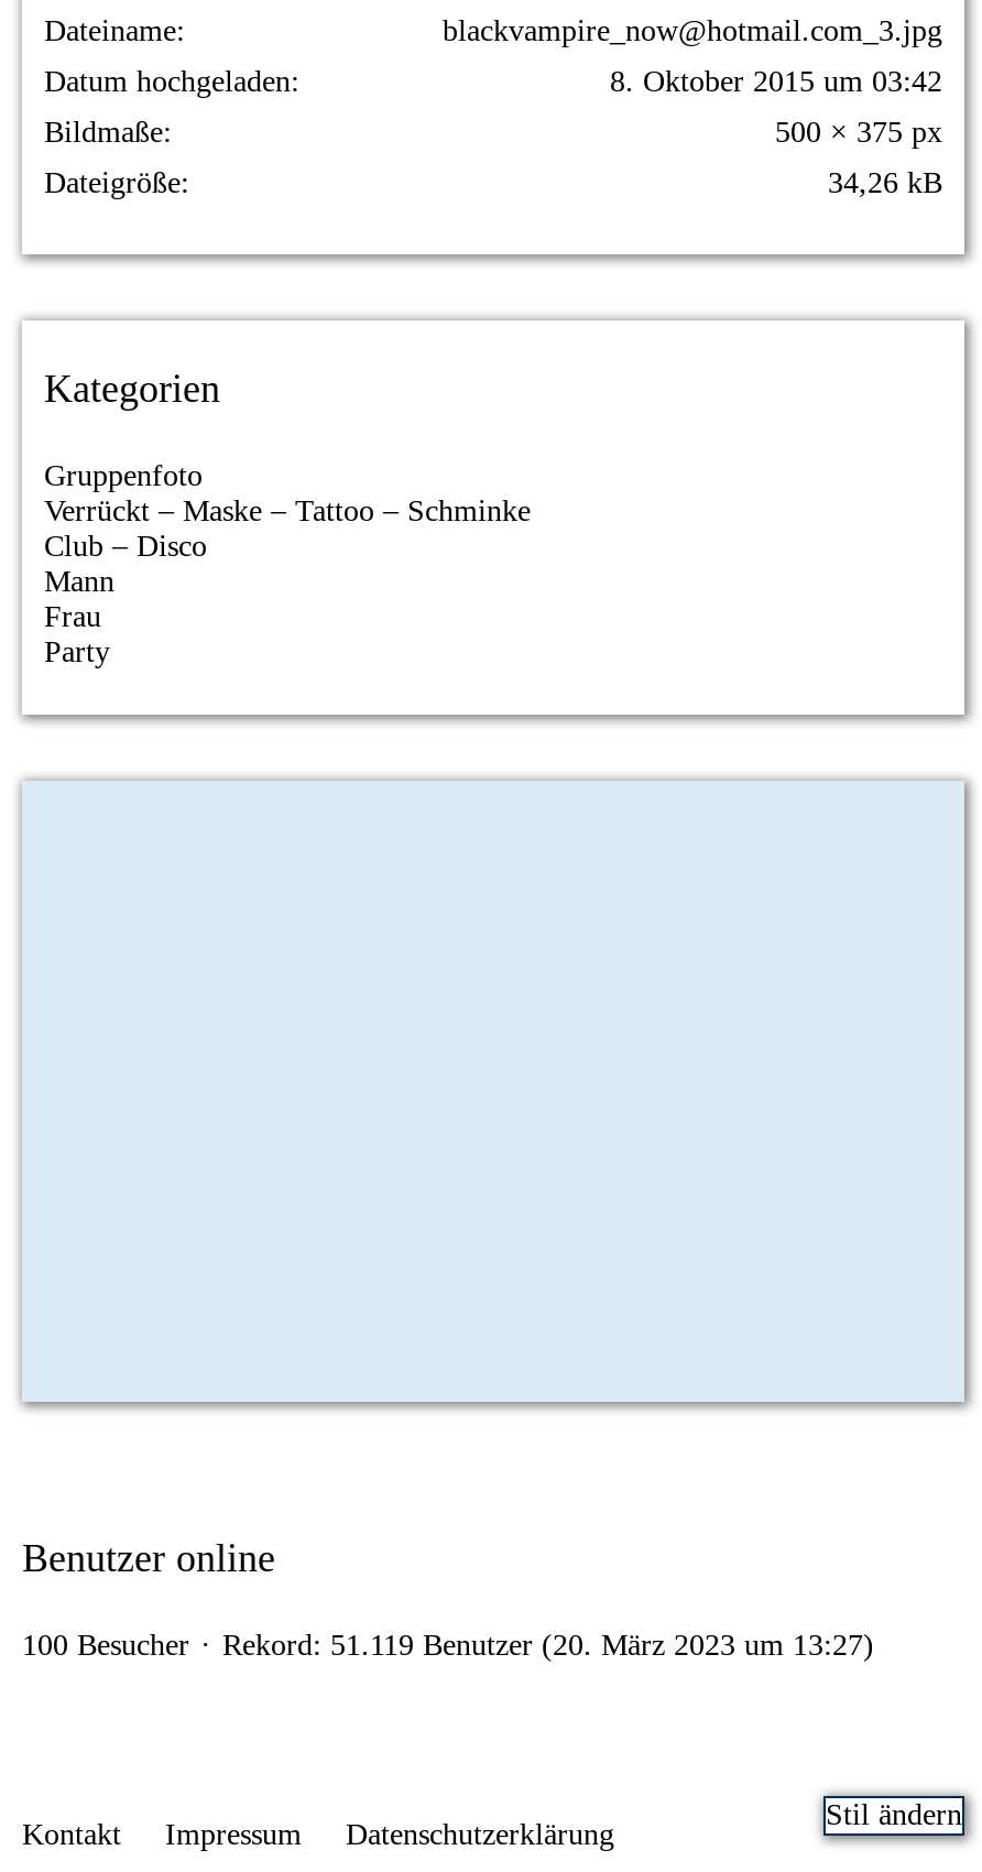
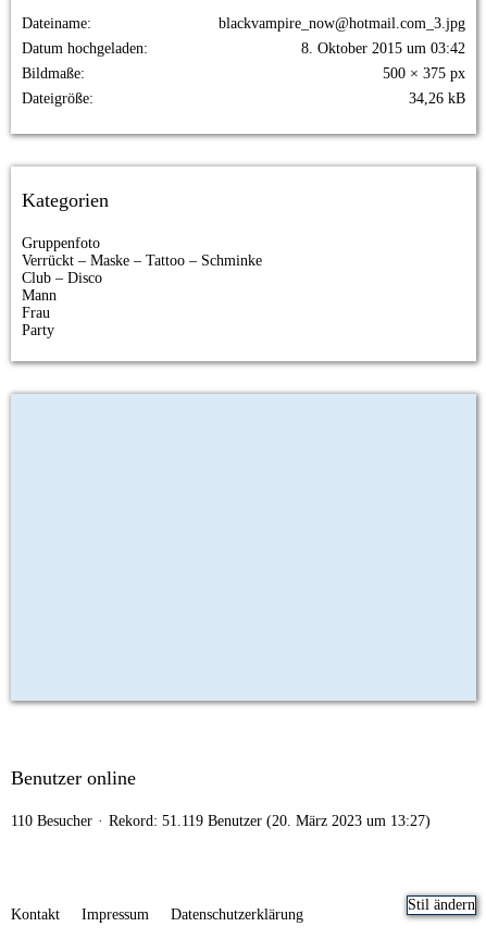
- 100 Besucher Rekord: 51.119 Benutzer (20. März 2023 um 13:27)
+ 110 Besucher Rekord: 51.119 Benutzer (20. März 2023 um 13:27)
